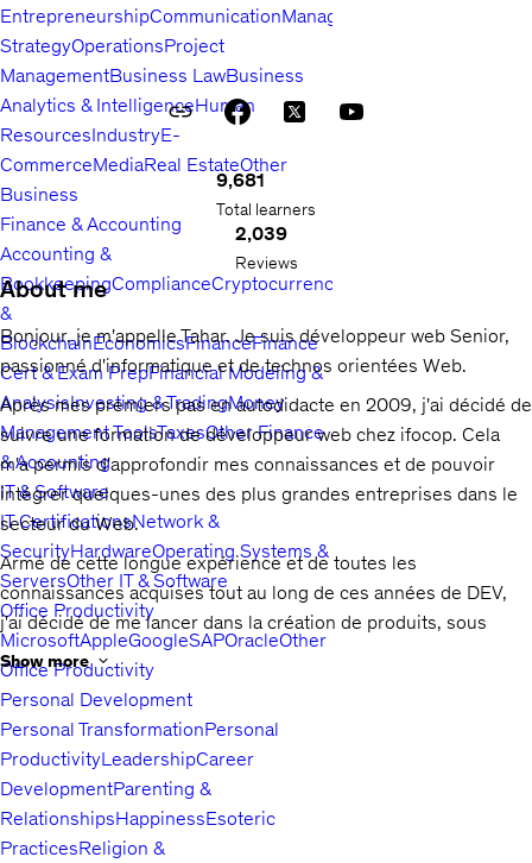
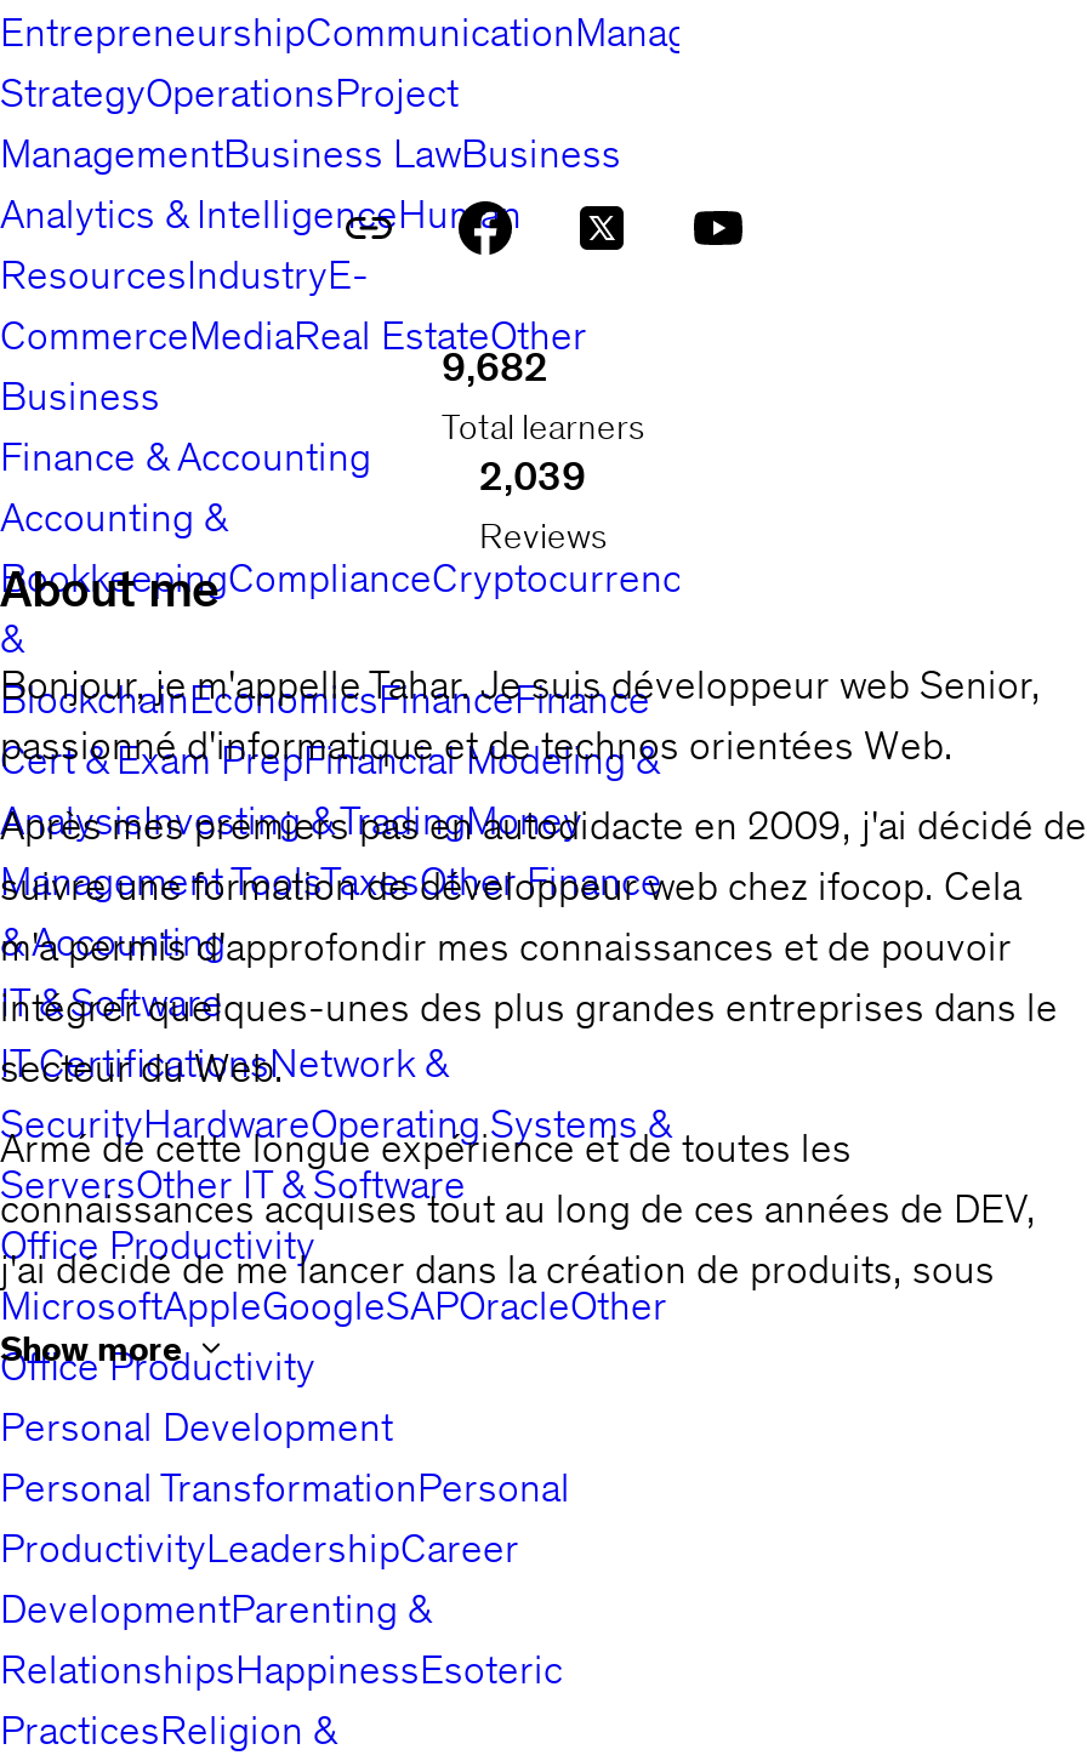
- 9,681
+ 9,682
